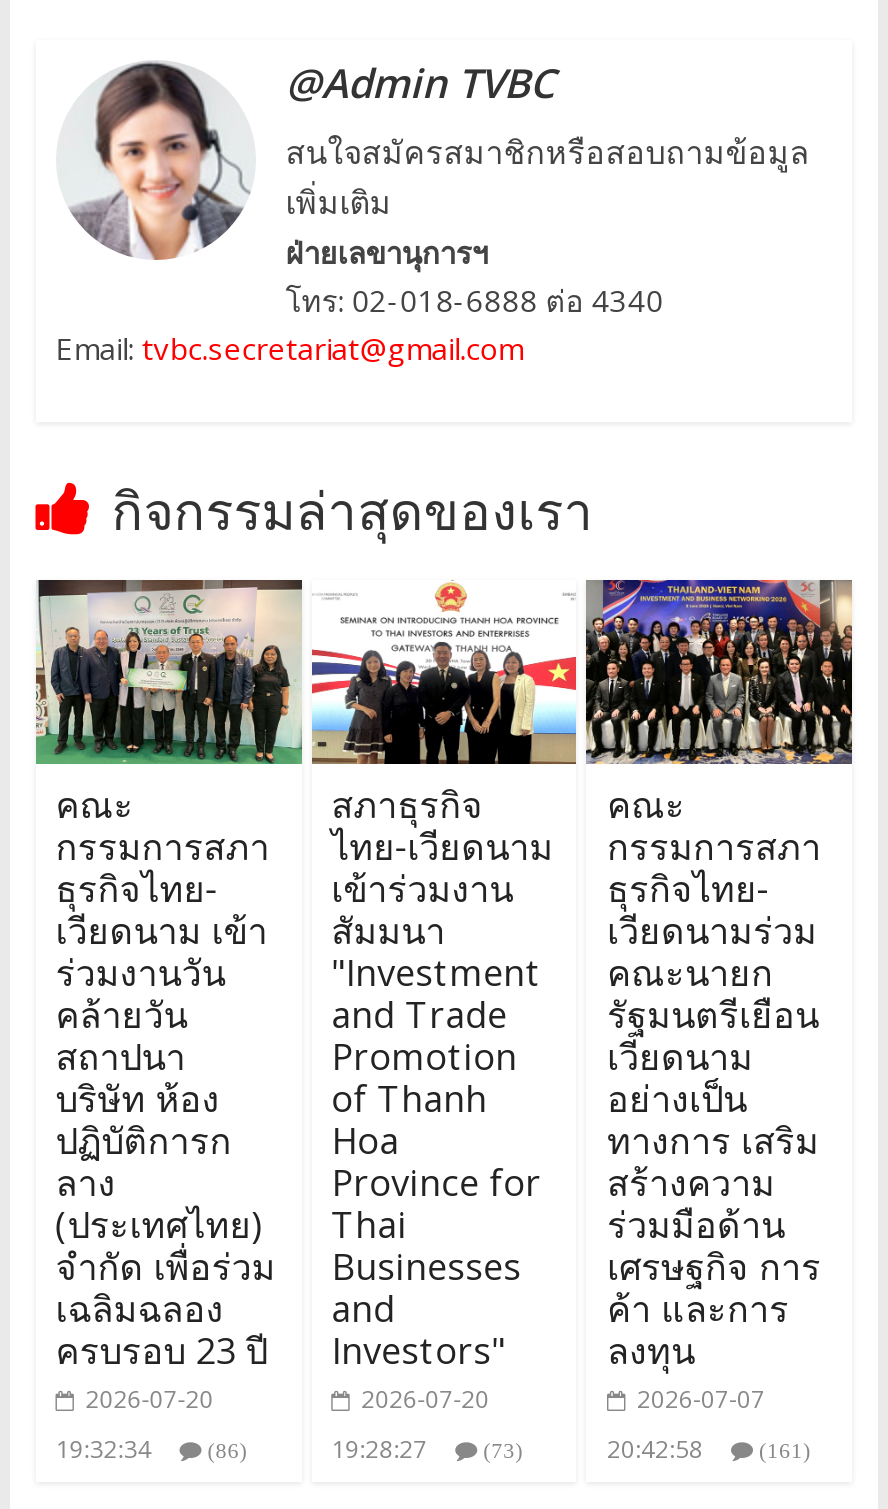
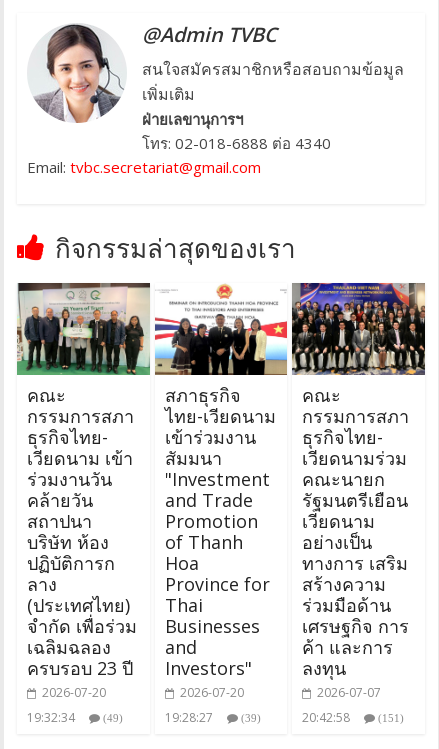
- (86)
+ (49)

- (73)
+ (39)

- (161)
+ (151)
